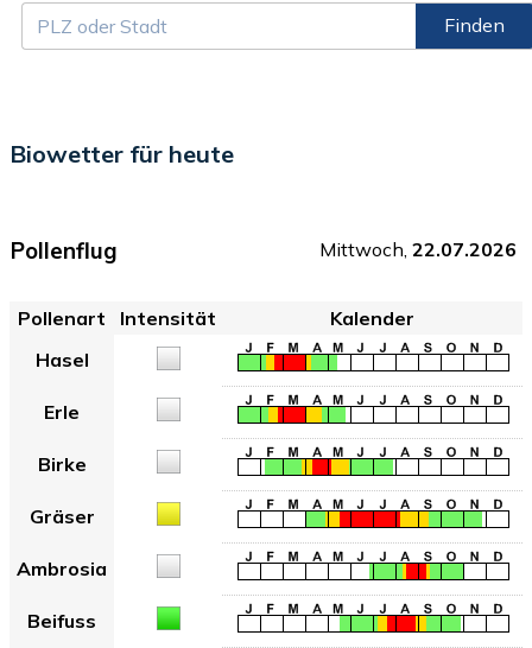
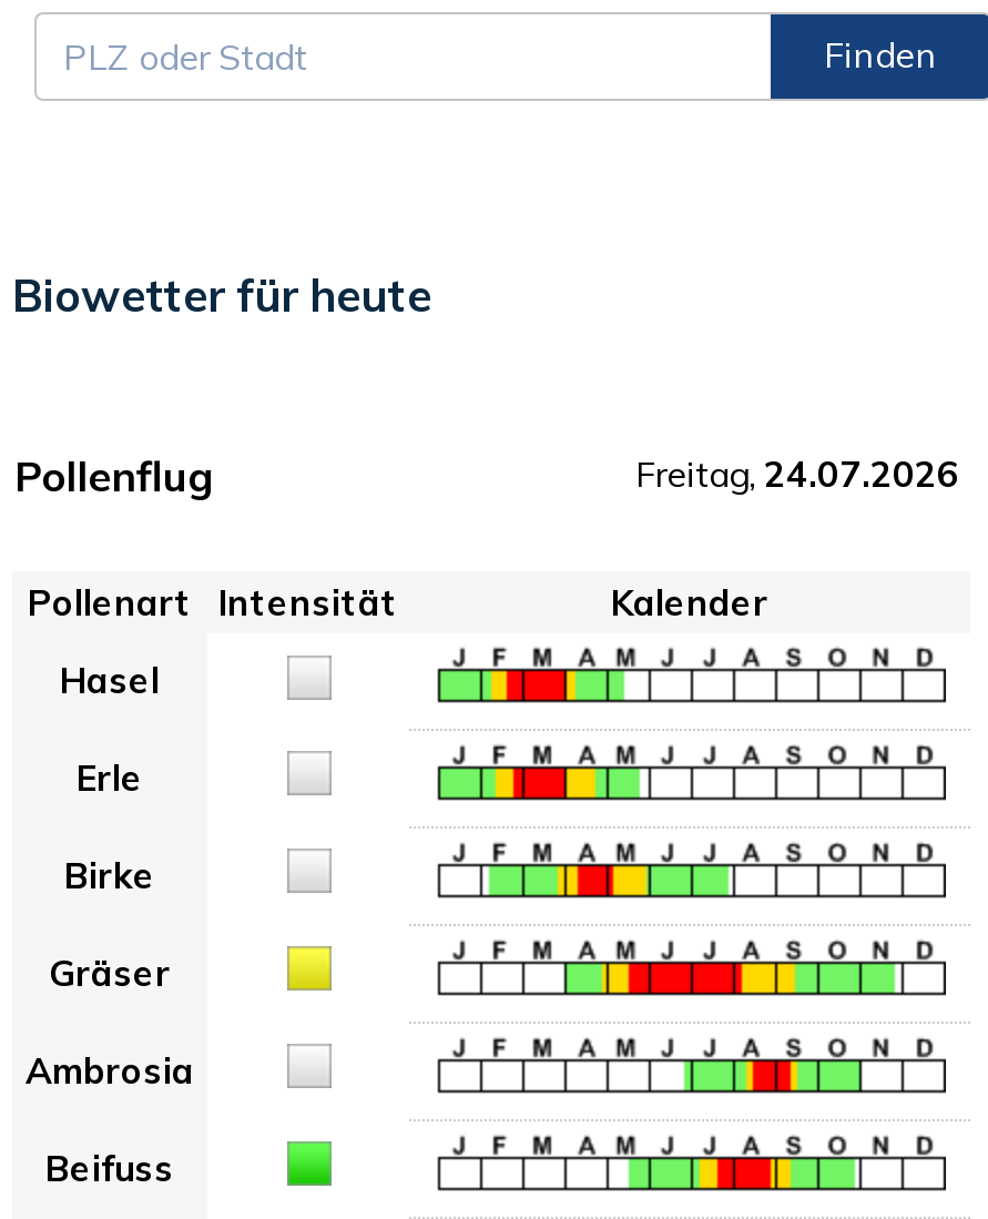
- Mittwoch, 22.07.2026
+ Freitag, 24.07.2026
